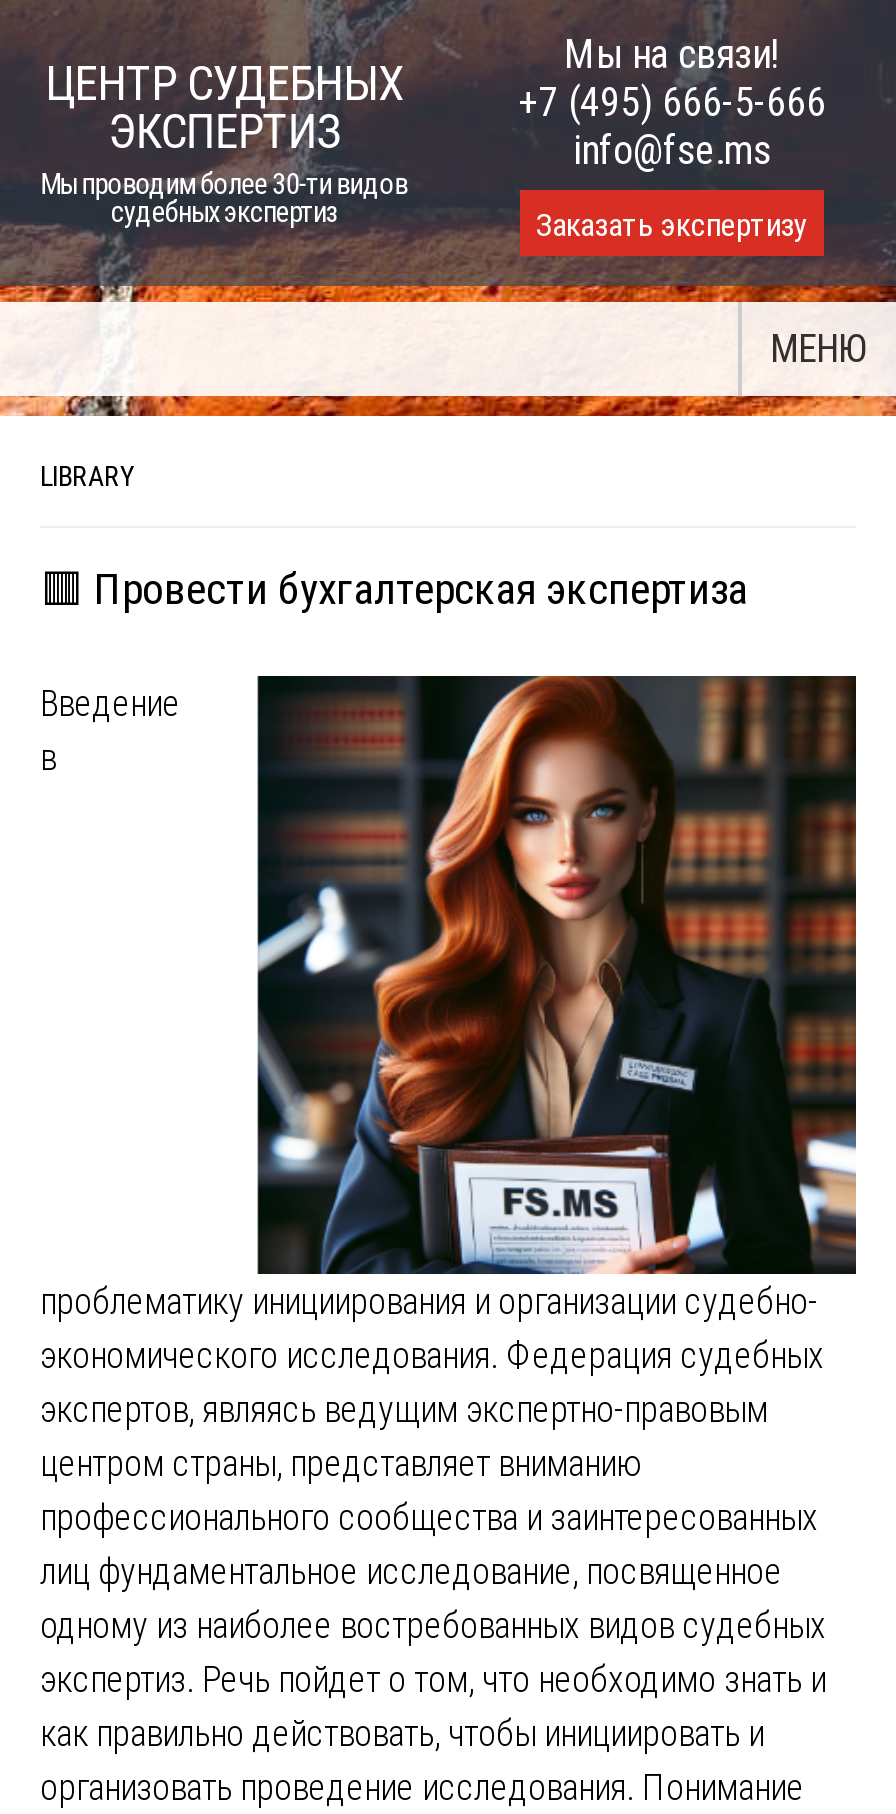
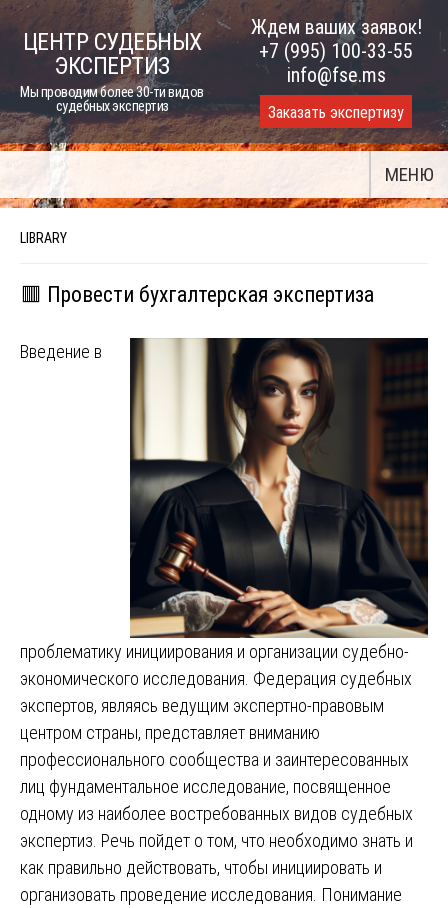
- Мы на связи!
- +7 (495) 666-5-666
+ Ждем ваших заявок!
+ +7 (995) 100-33-55

- [image]
+ [image]
